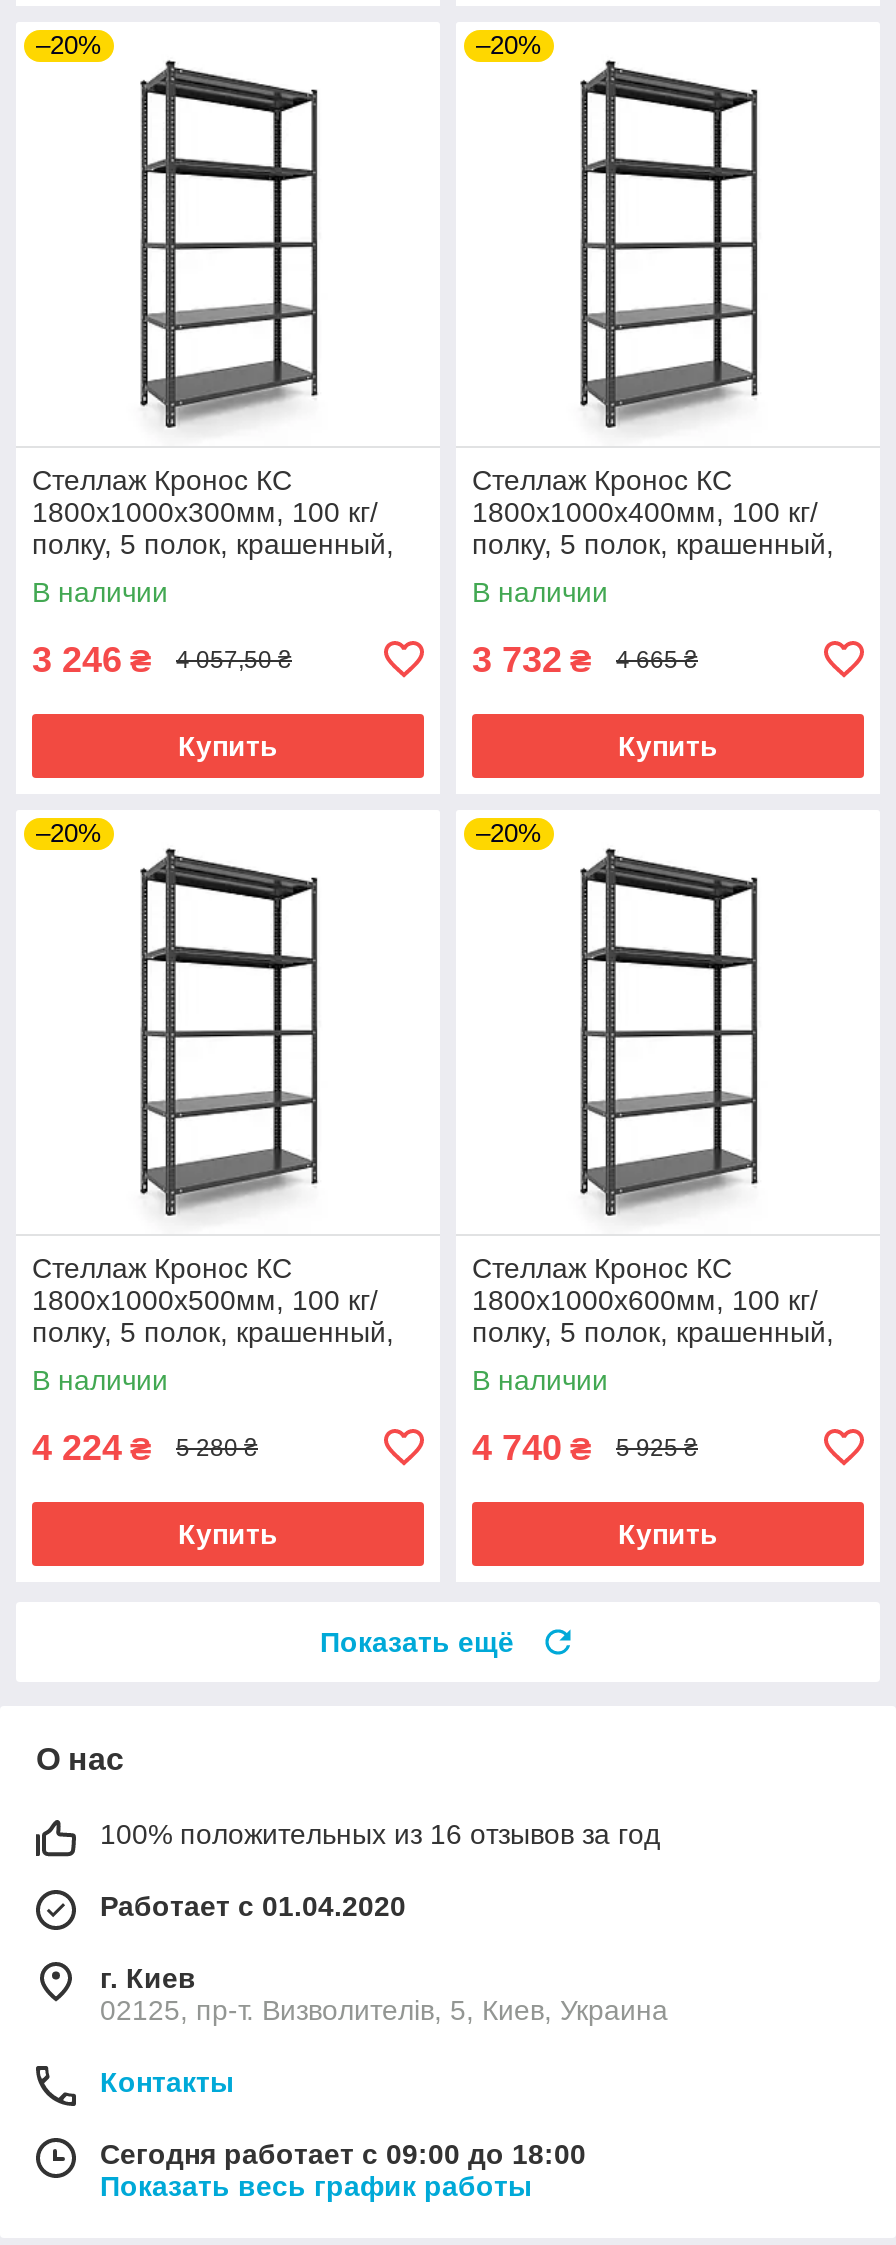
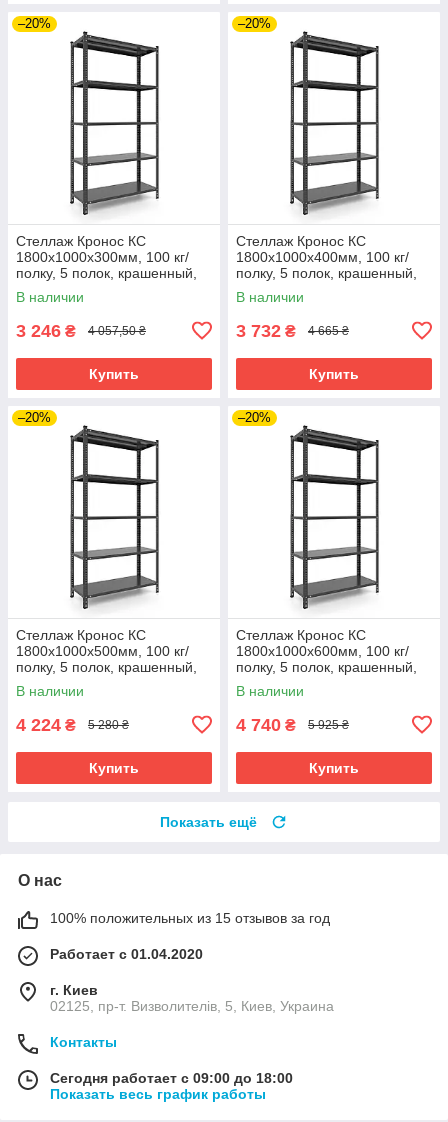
- 100% положительных из 16 отзывов за год
+ 100% положительных из 15 отзывов за год
